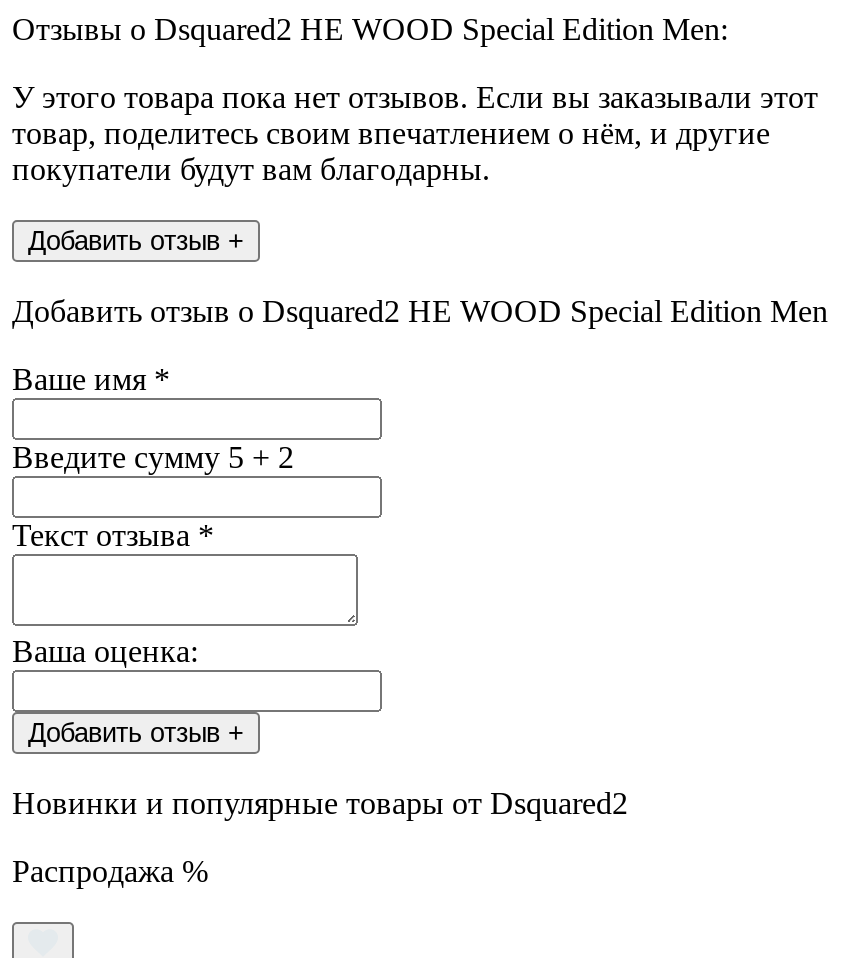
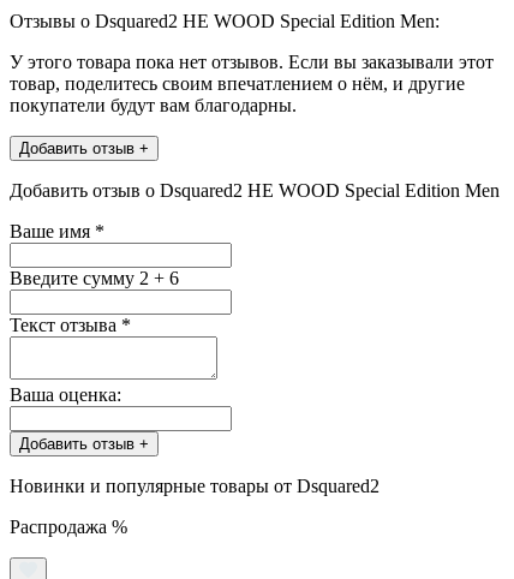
- Введите сумму 5 + 2
+ Введите сумму 2 + 6
